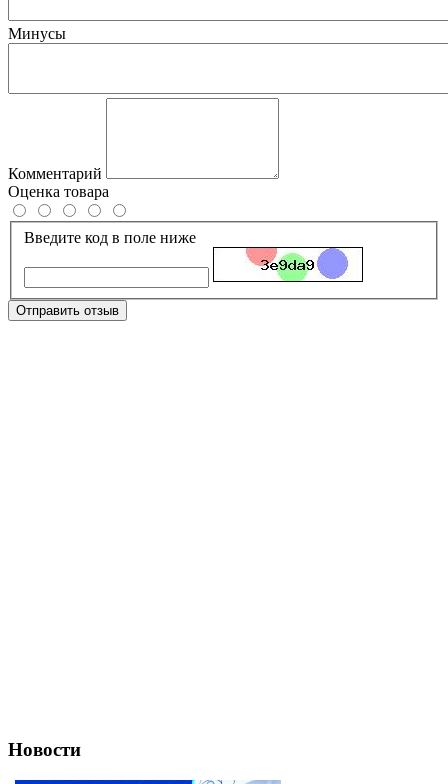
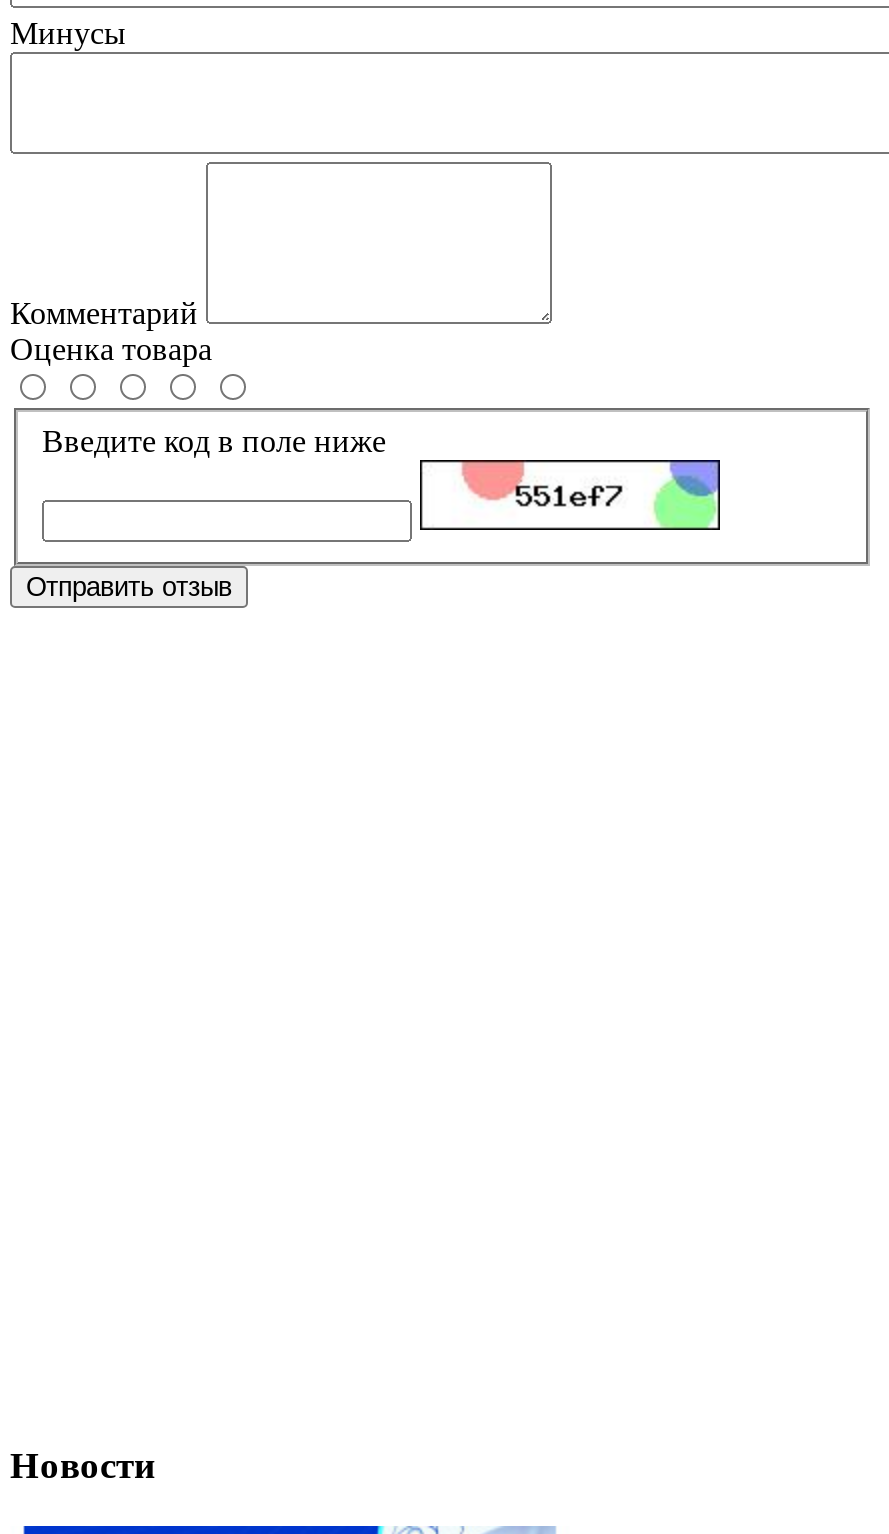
- [image]
+ [image]
